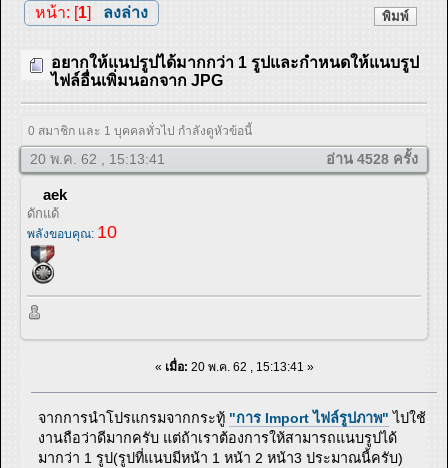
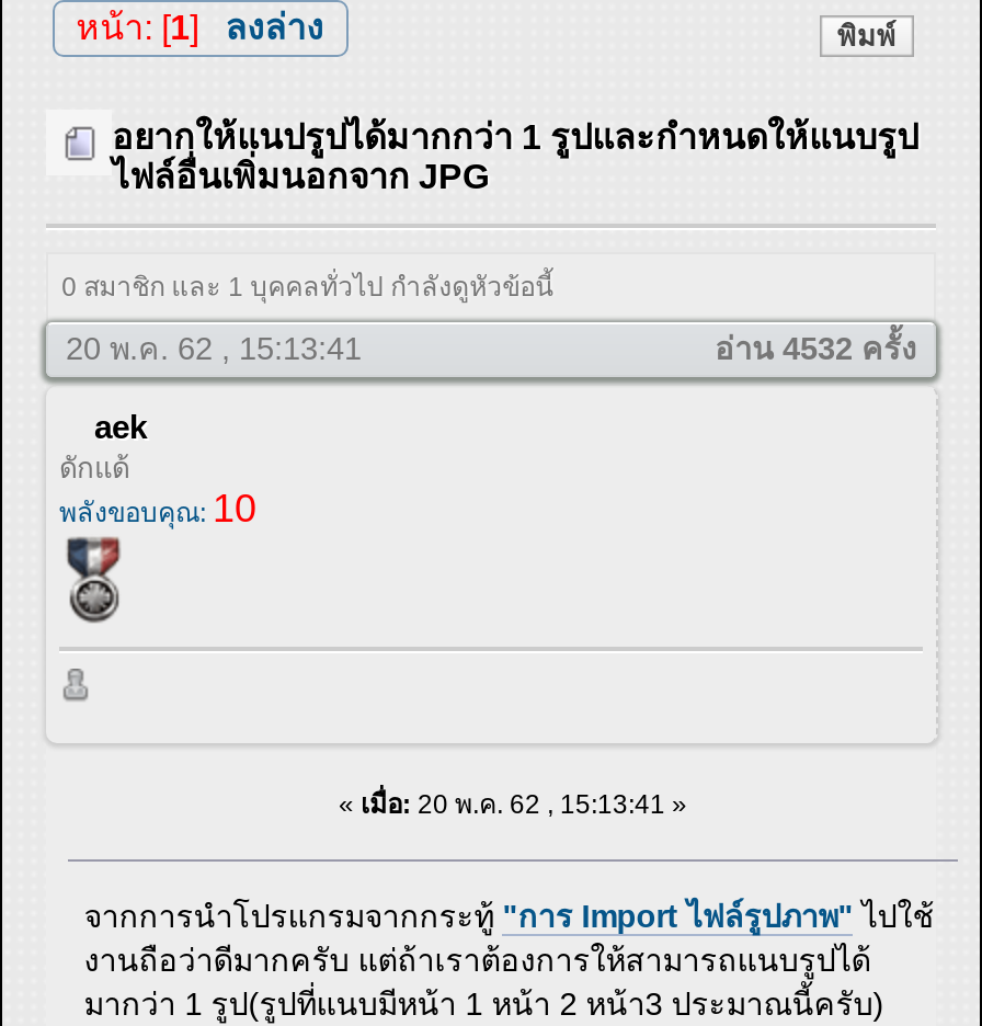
- อ่าน 4528 ครั้ง
+ อ่าน 4532 ครั้ง
